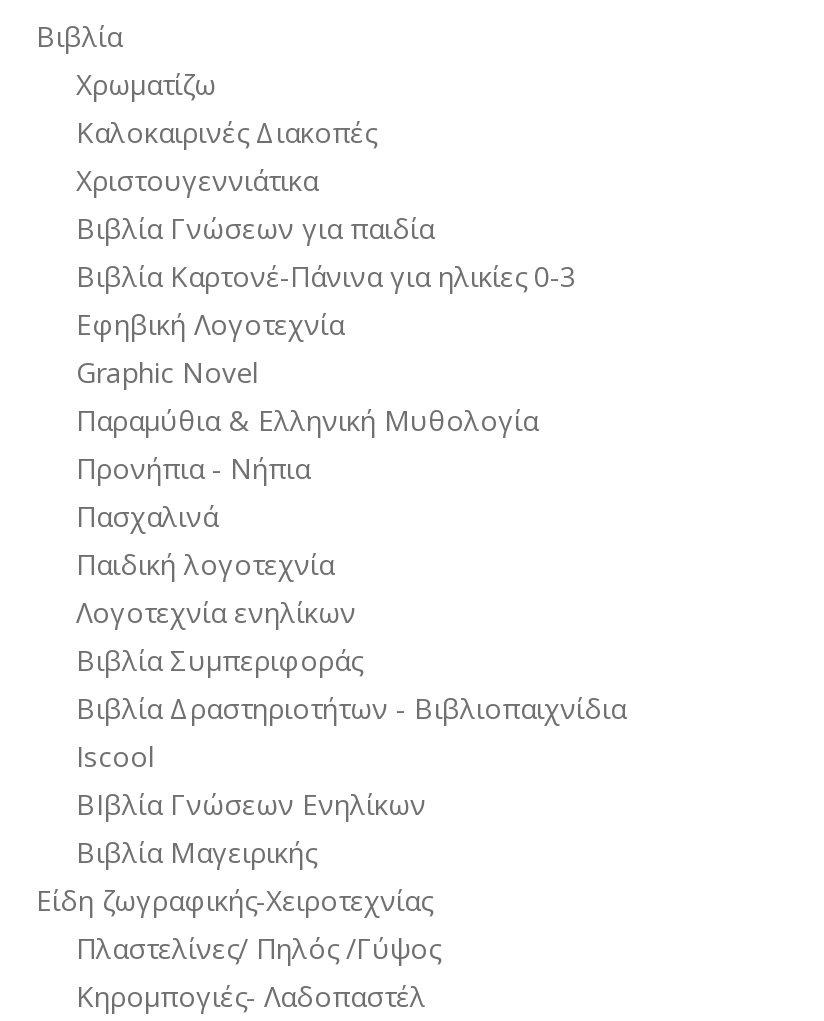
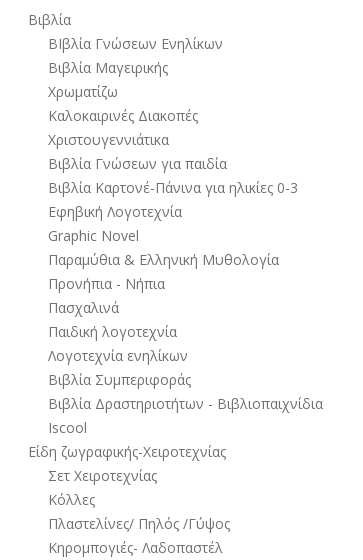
moved up: ΒΙβλία Γνώσεων Ενηλίκων | Βιβλία Μαγειρικής

+ Σετ Χειροτεχνίας
+ Κόλλες
